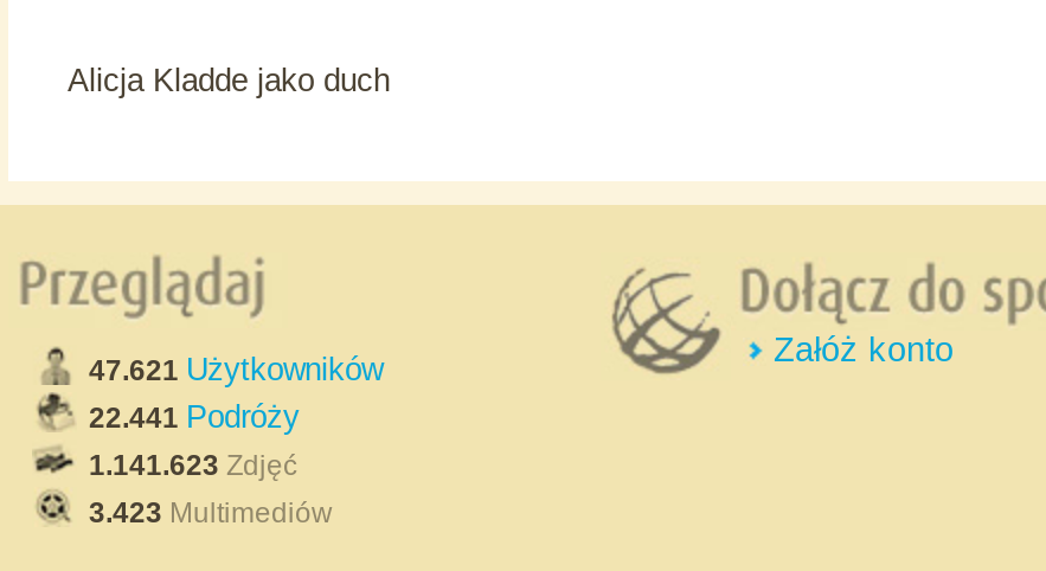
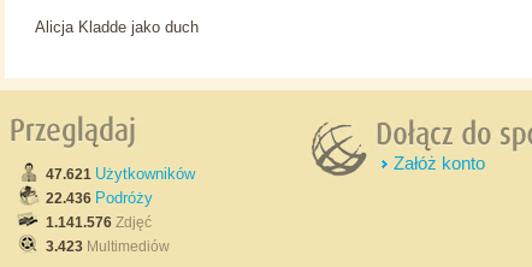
- 22.441 Podróży
+ 22.436 Podróży

- 1.141.623 Zdjęć
+ 1.141.576 Zdjęć
